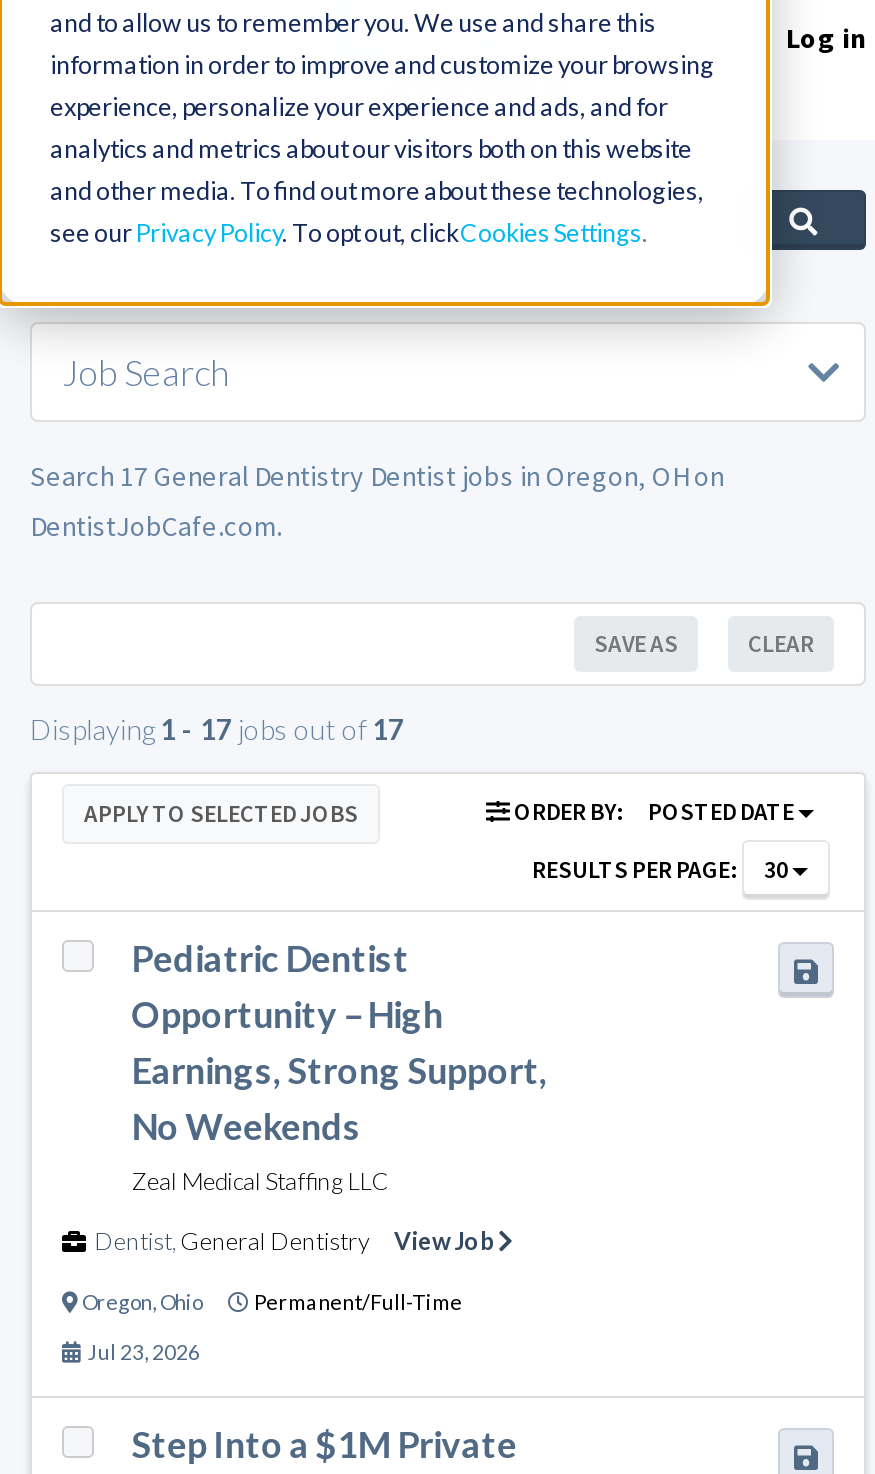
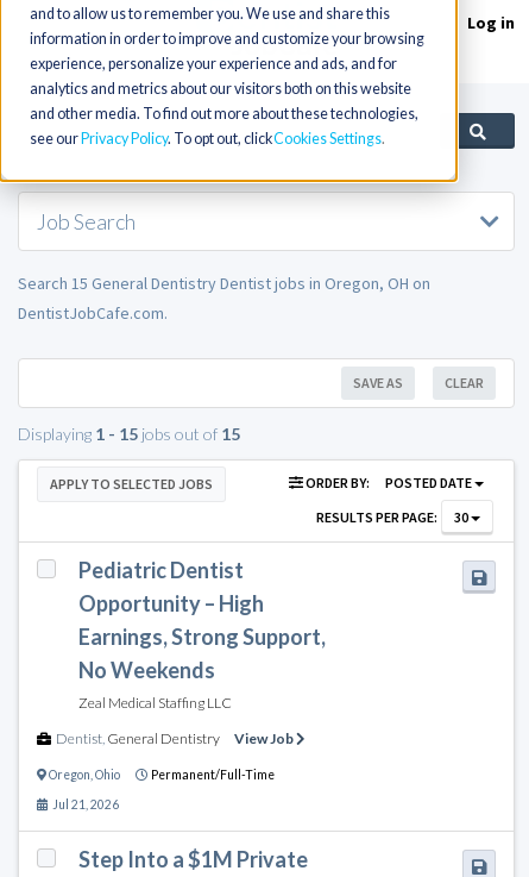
- Search 17 General Dentistry Dentist jobs in Oregon, OH on
+ Search 15 General Dentistry Dentist jobs in Oregon, OH on

- Displaying 1 - 17 jobs out of 17
+ Displaying 1 - 15 jobs out of 15

- Jul 23, 2026
+ Jul 21, 2026
